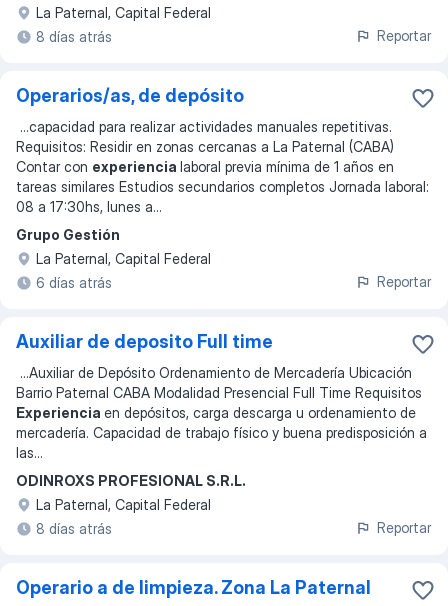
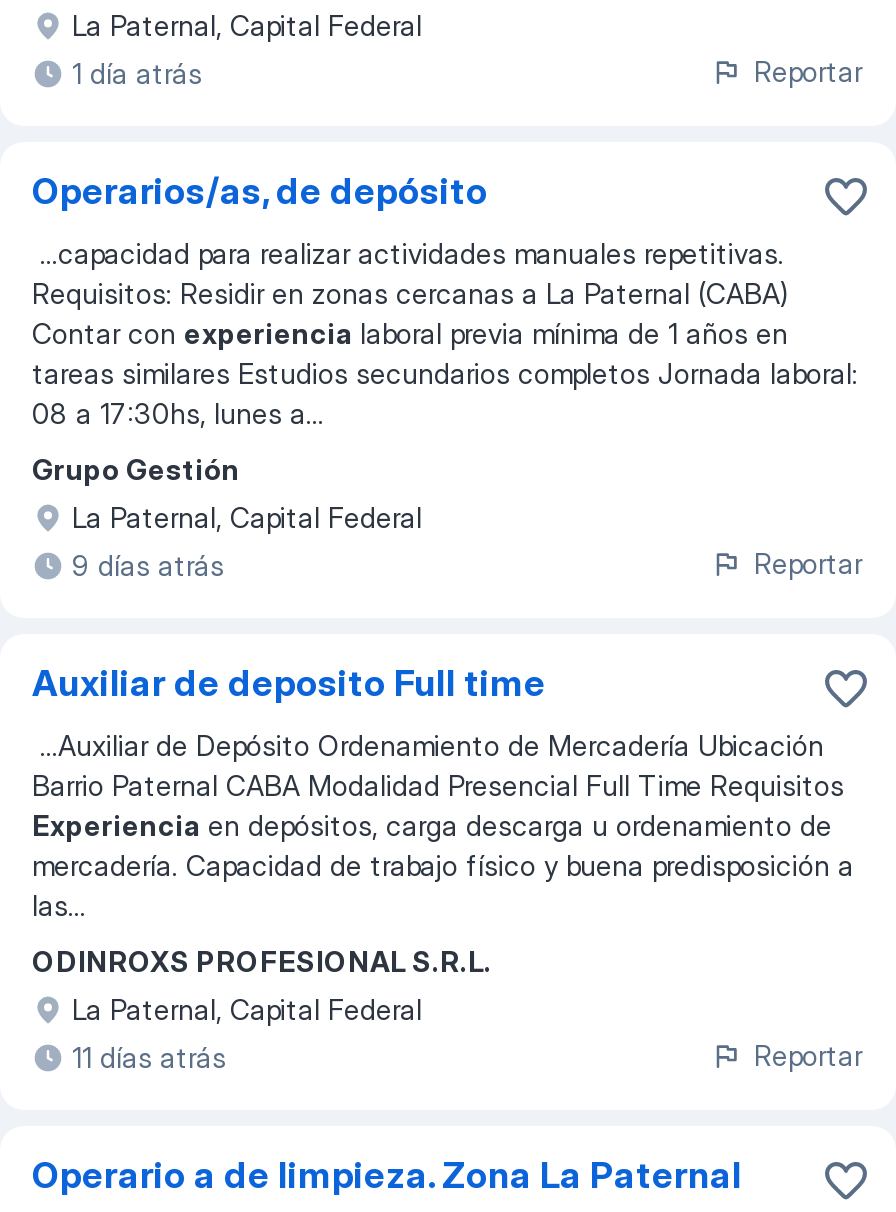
- 8 días atrás
+ 1 día atrás

- 6 días atrás
+ 9 días atrás

- 8 días atrás
+ 11 días atrás
